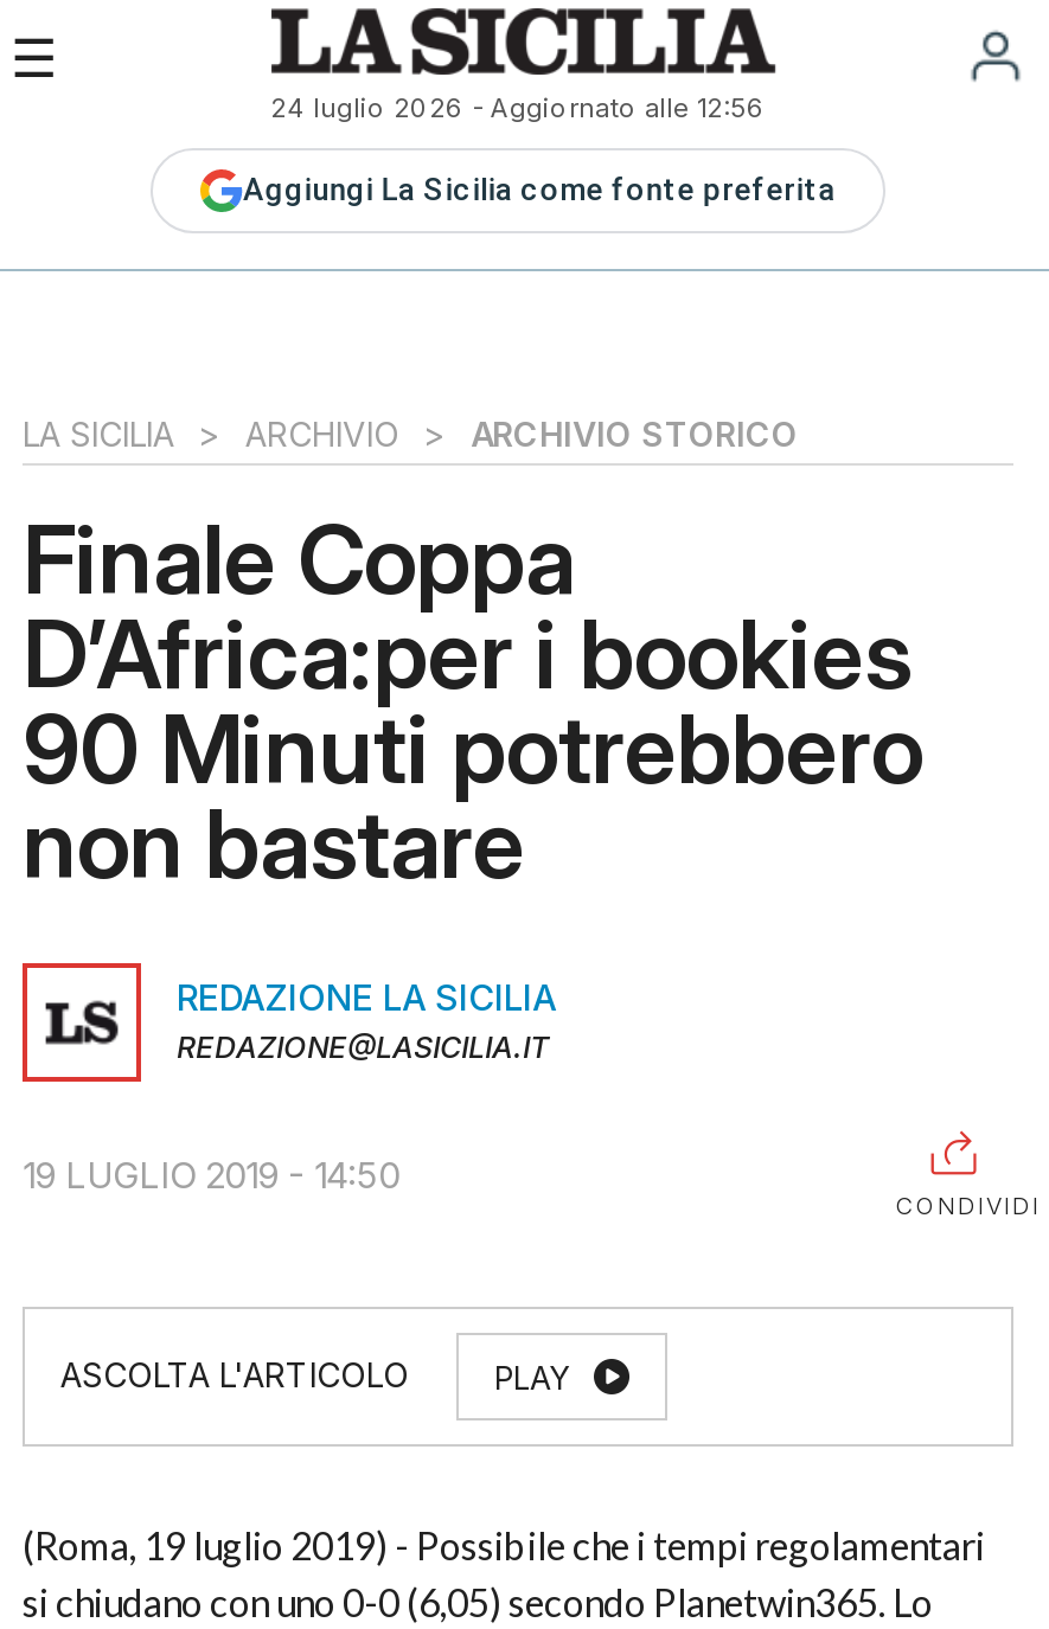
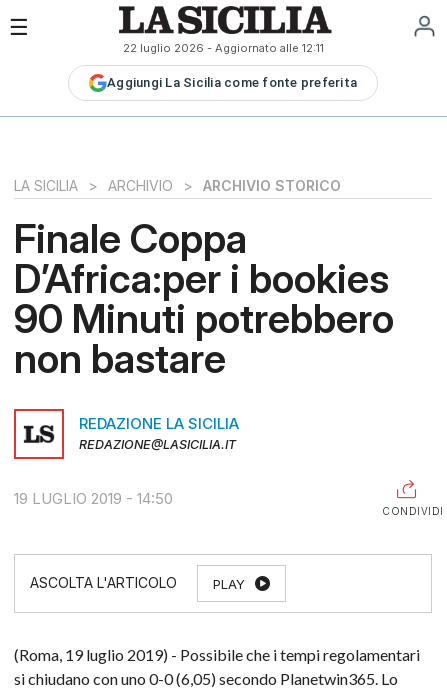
- 24 luglio 2026 - Aggiornato alle 12:56
+ 22 luglio 2026 - Aggiornato alle 12:11
